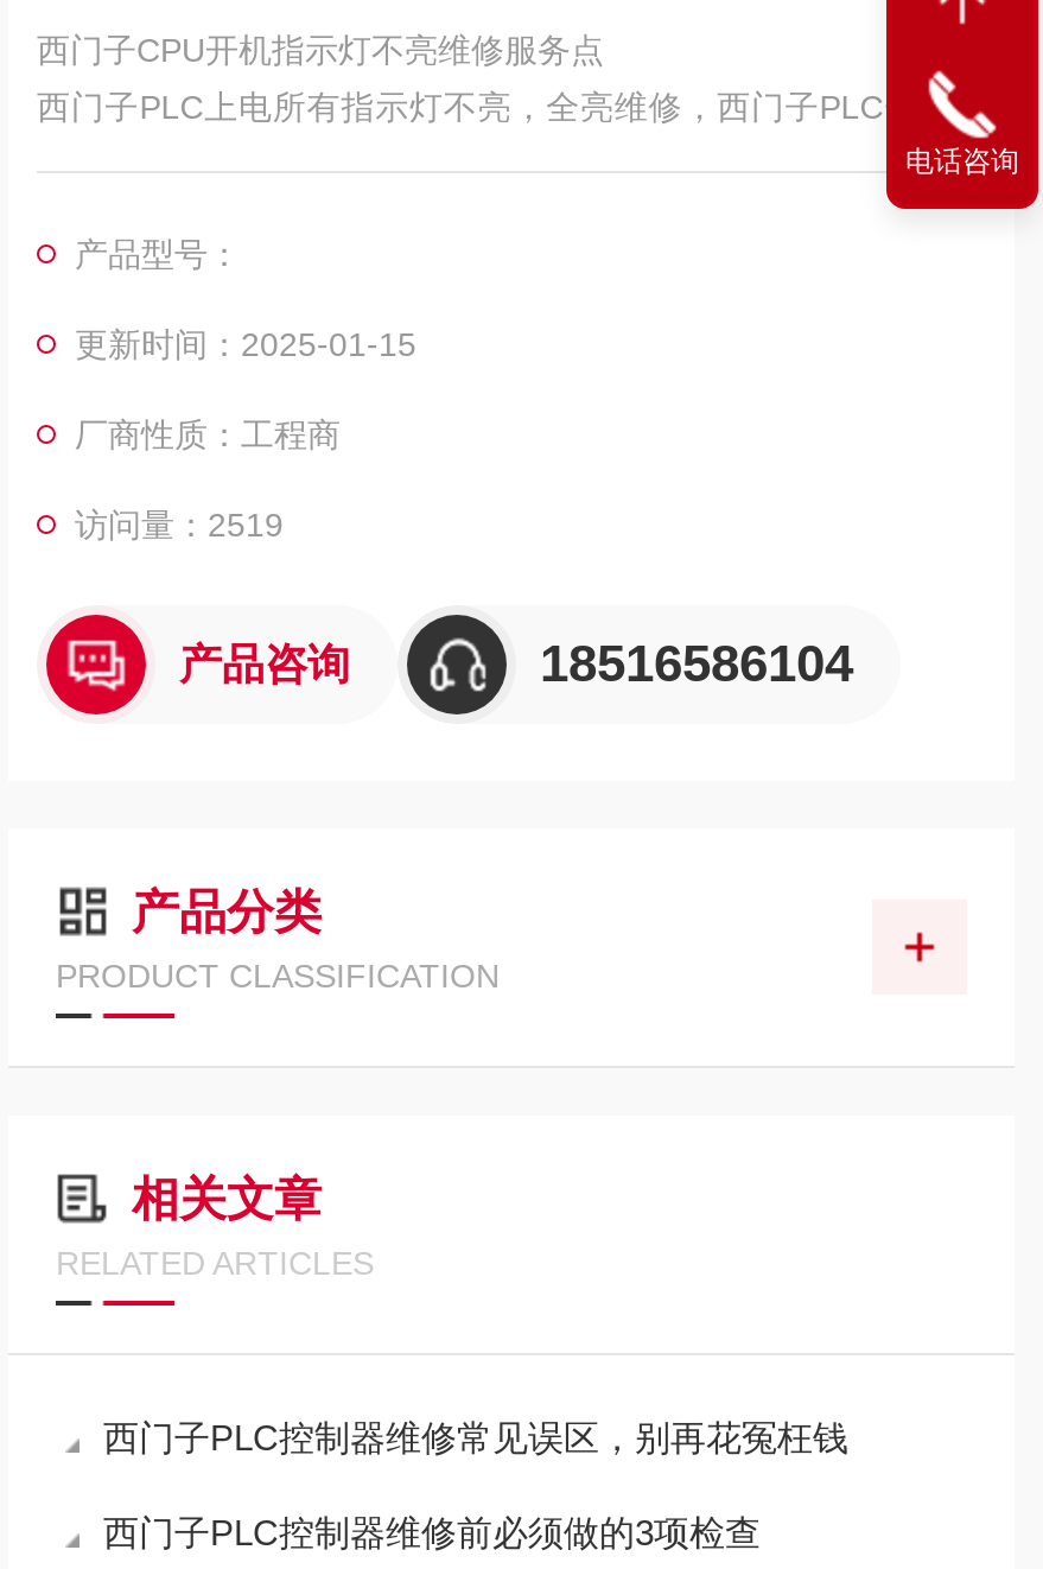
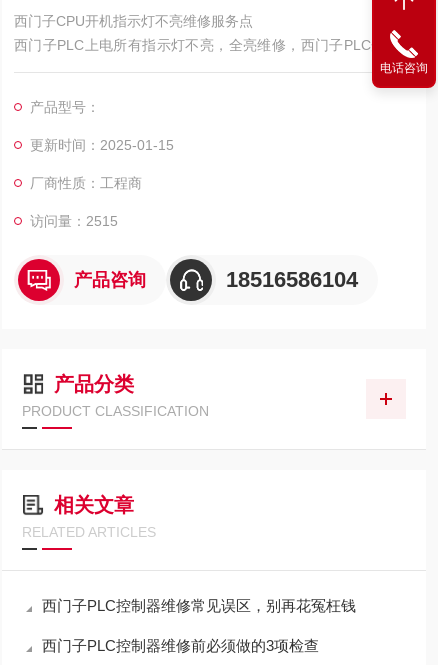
- 访问量：2519
+ 访问量：2515
